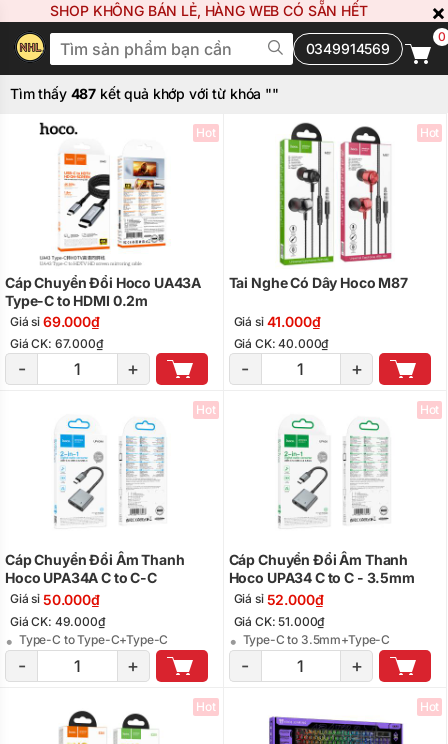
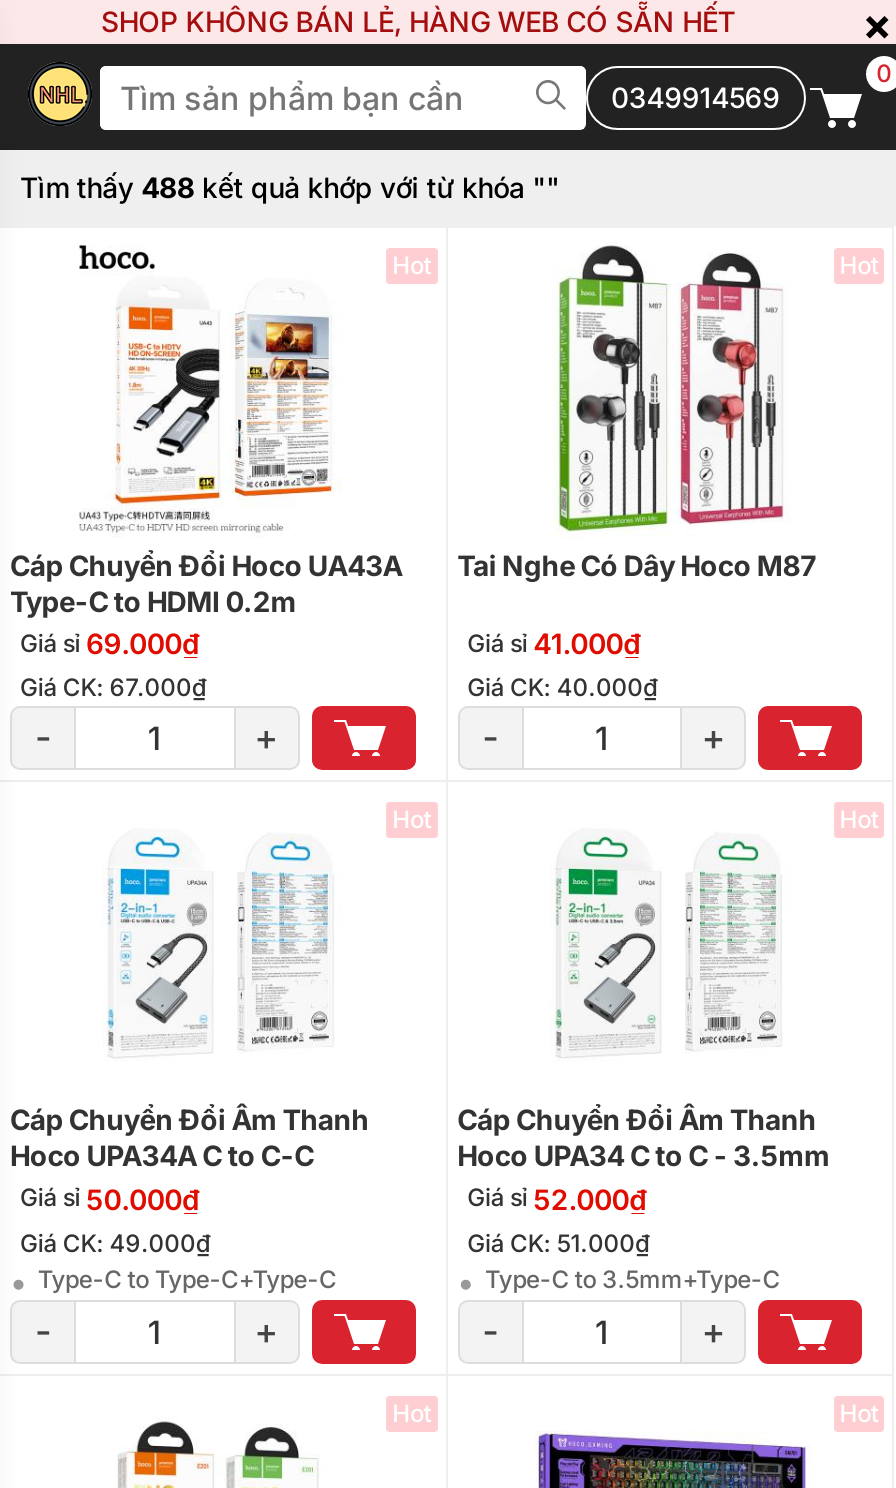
- Tìm thấy 487 kết quả khớp với từ khóa " "
+ Tìm thấy 488 kết quả khớp với từ khóa " "
